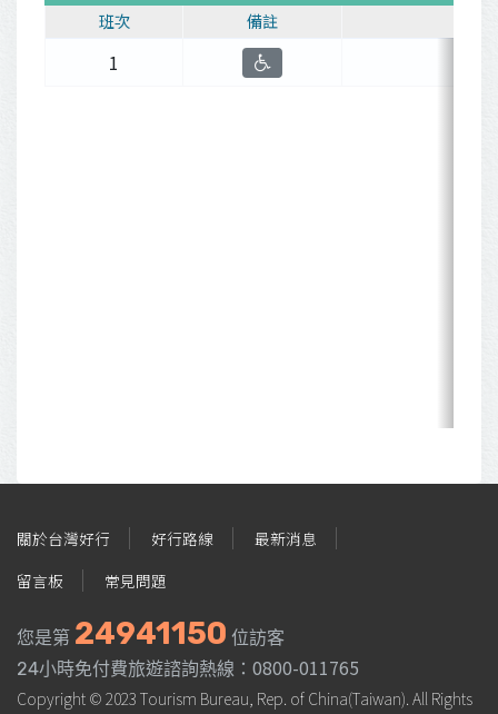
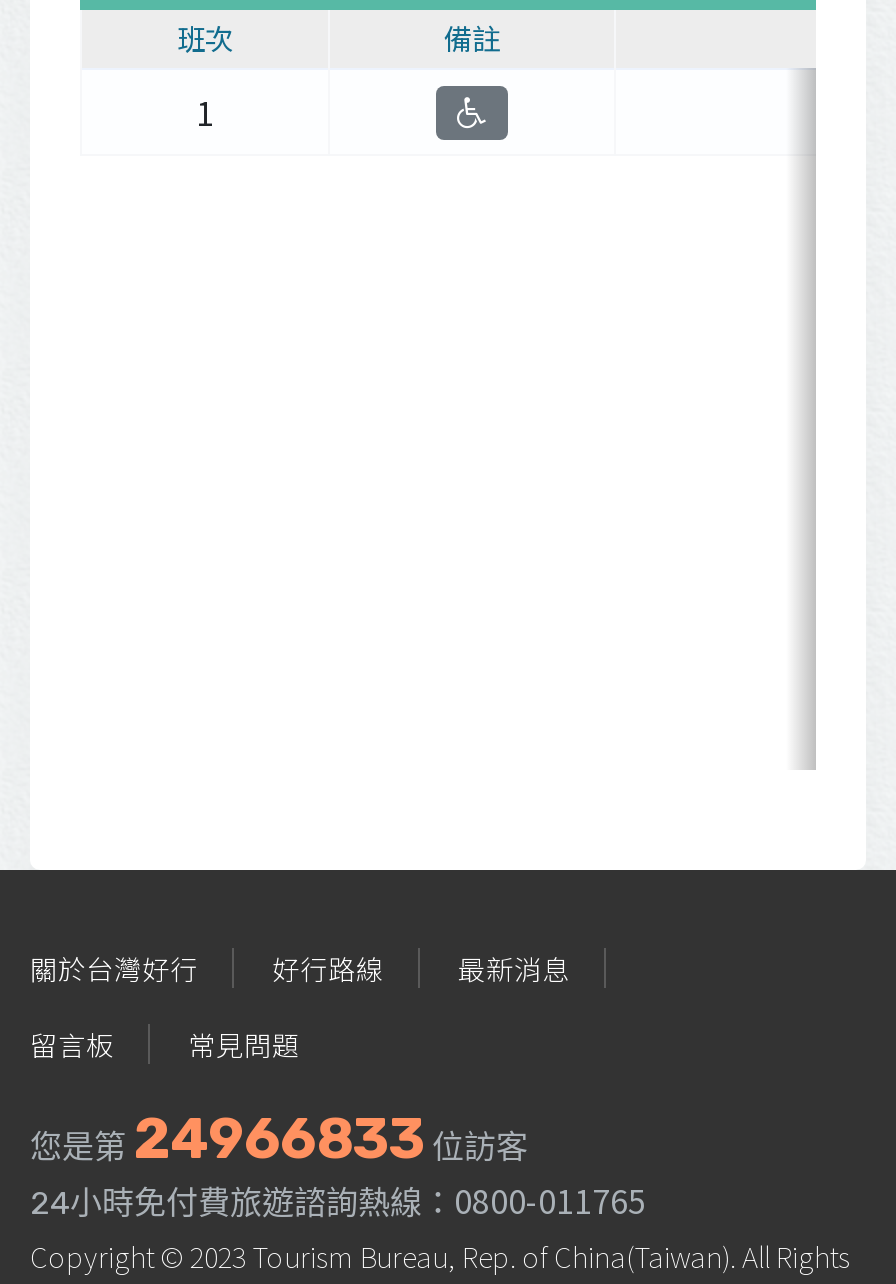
- 您是第 24941150 位訪客
+ 您是第 24966833 位訪客
